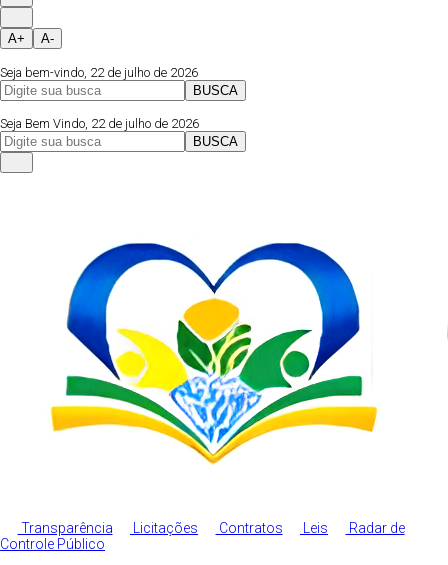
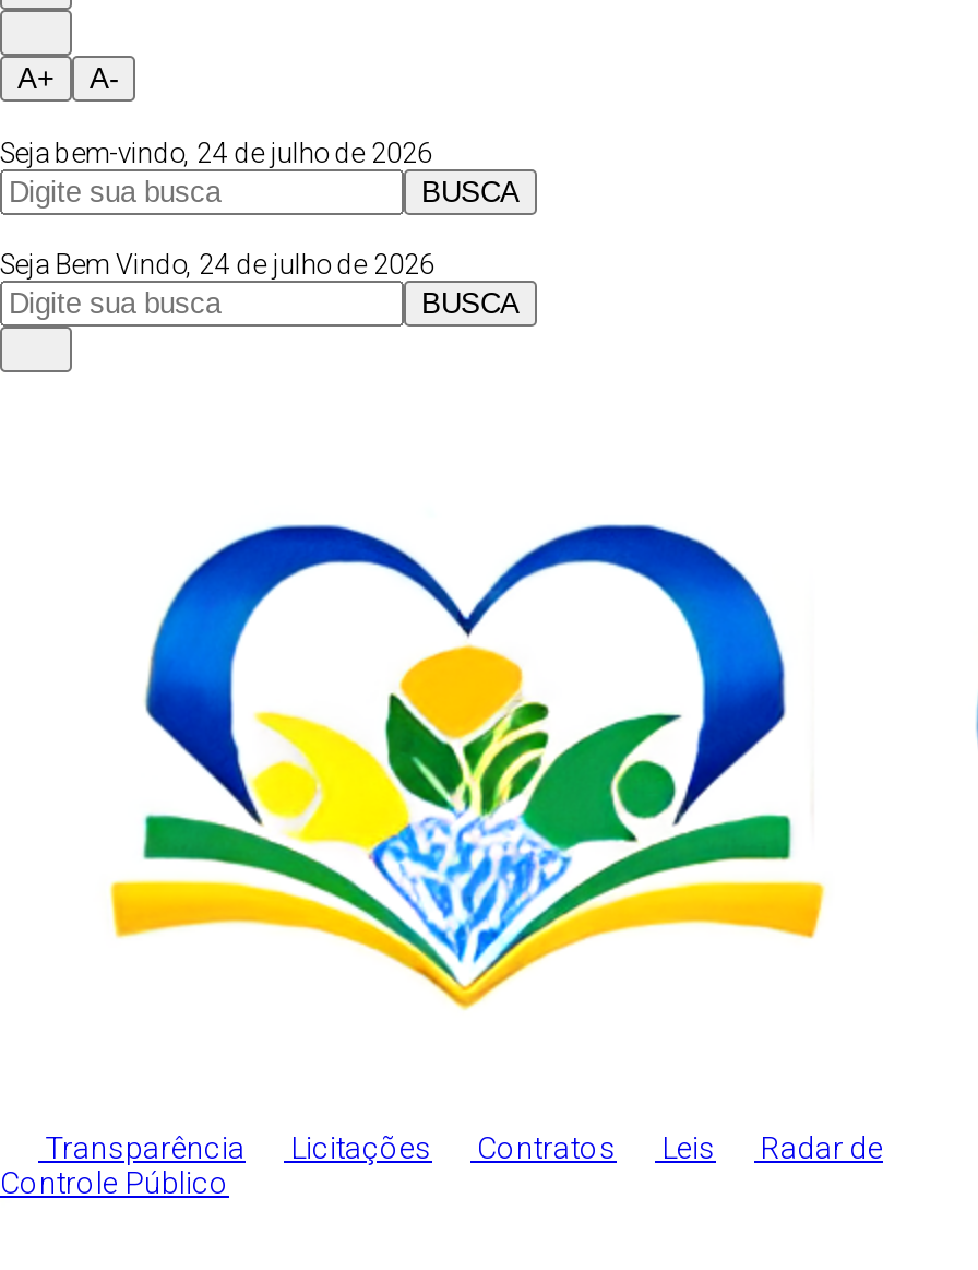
- Seja bem-vindo, 22 de julho de 2026
+ Seja bem-vindo, 24 de julho de 2026

- Seja Bem Vindo, 22 de julho de 2026
+ Seja Bem Vindo, 24 de julho de 2026
